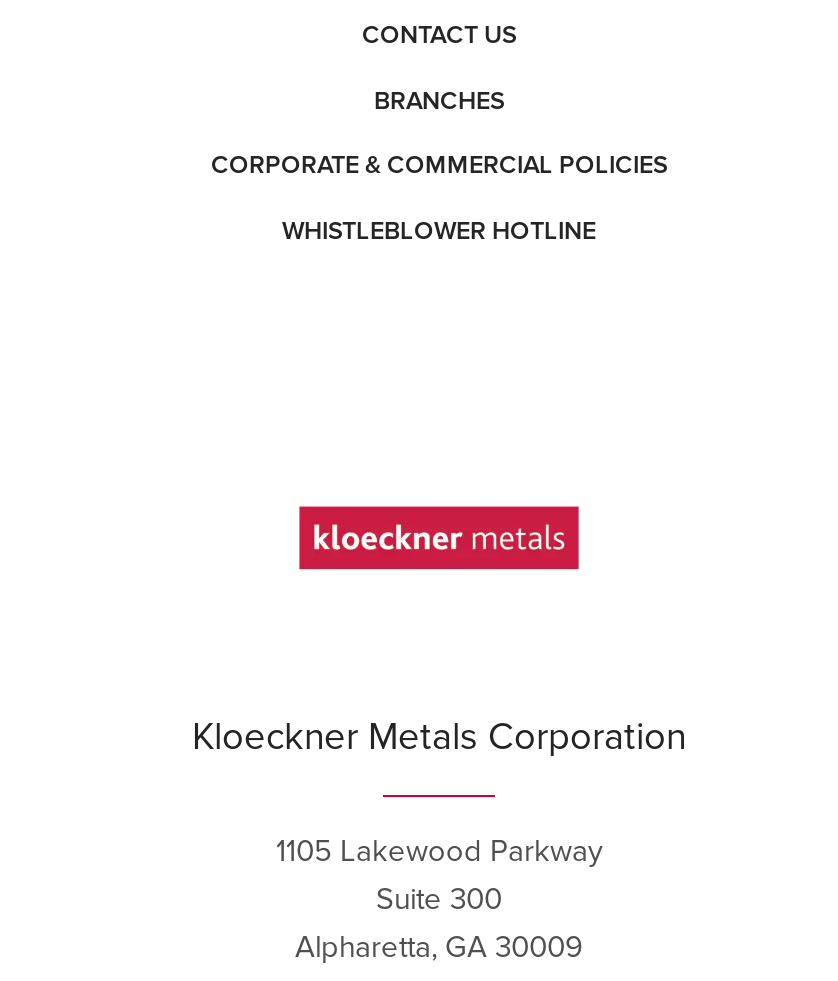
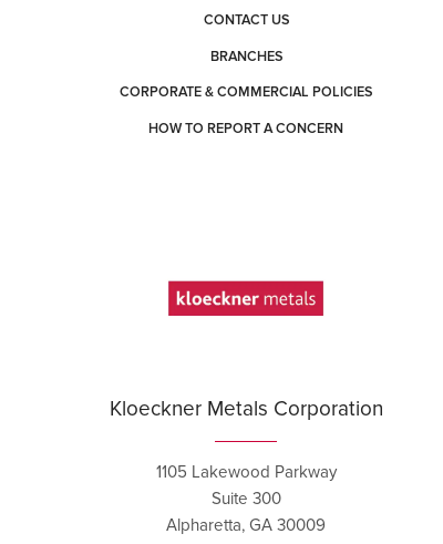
- WHISTLEBLOWER HOTLINE
+ HOW TO REPORT A CONCERN
